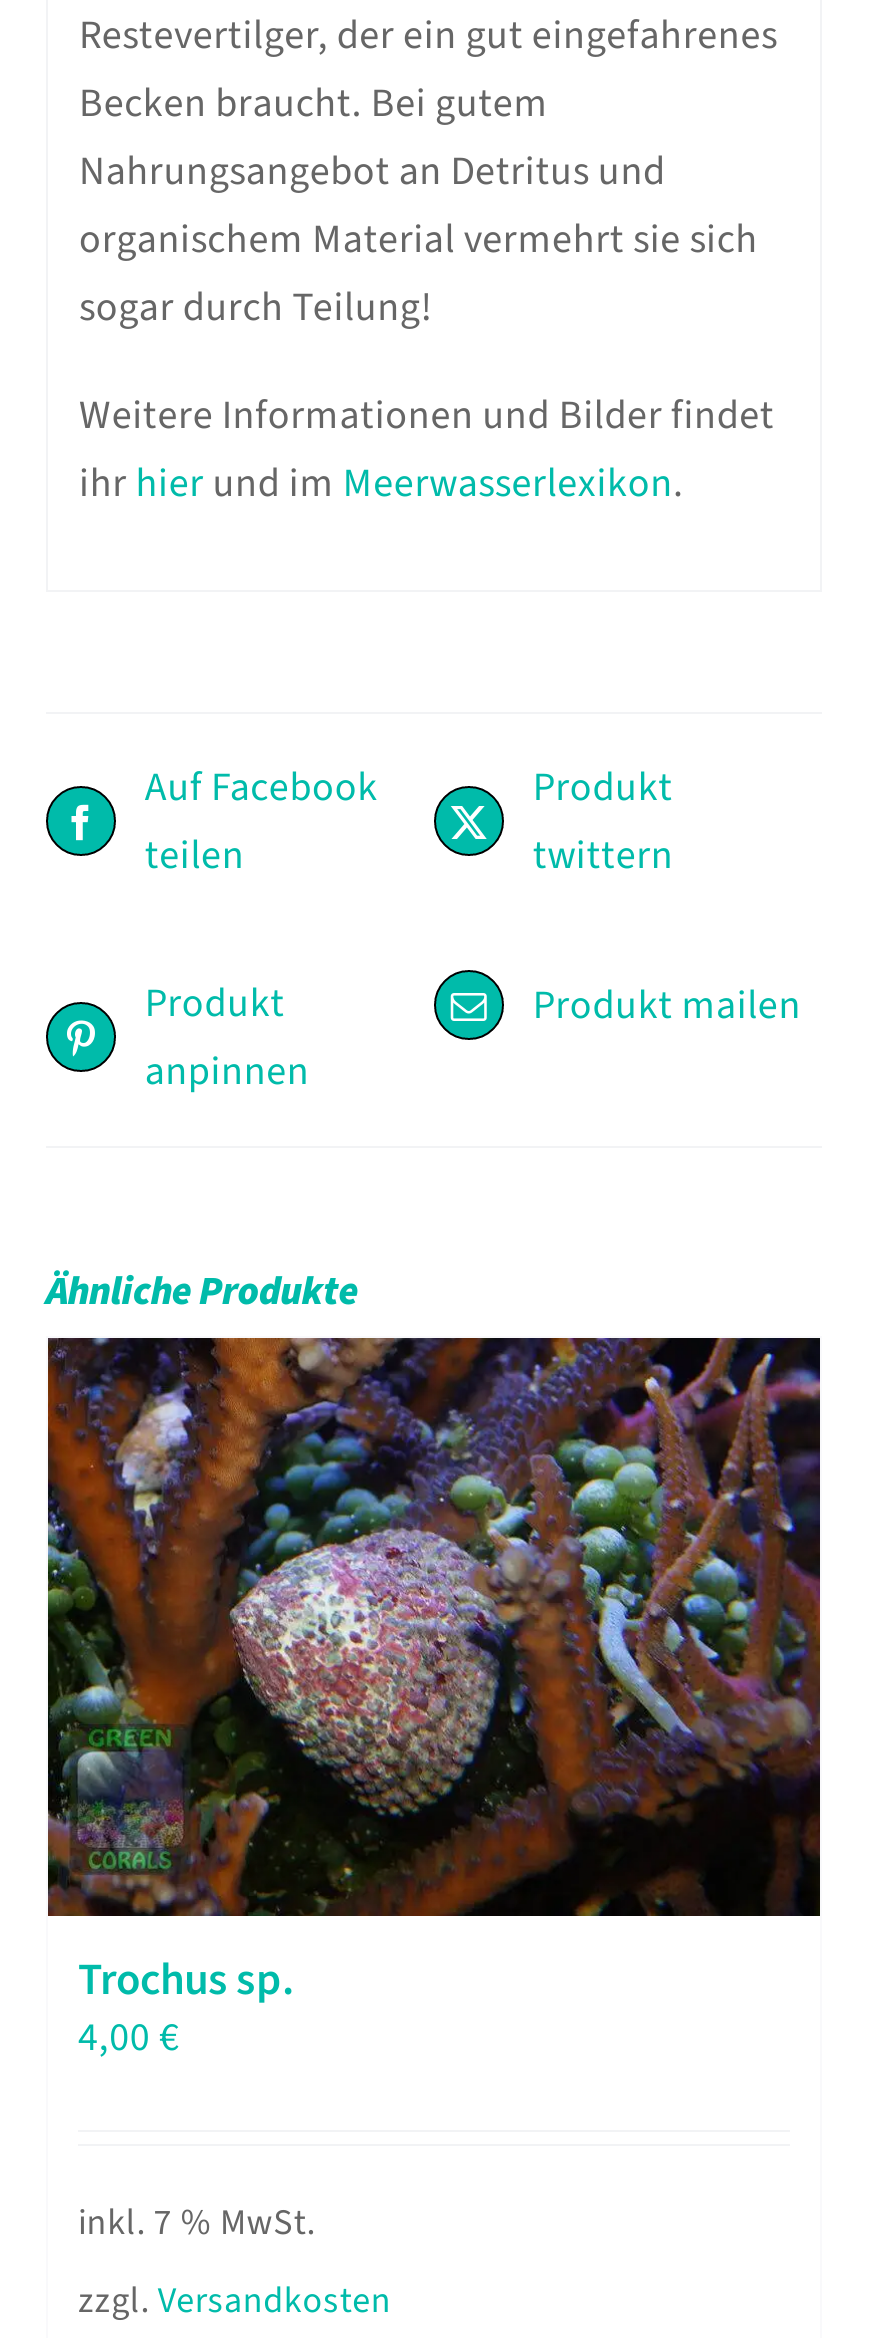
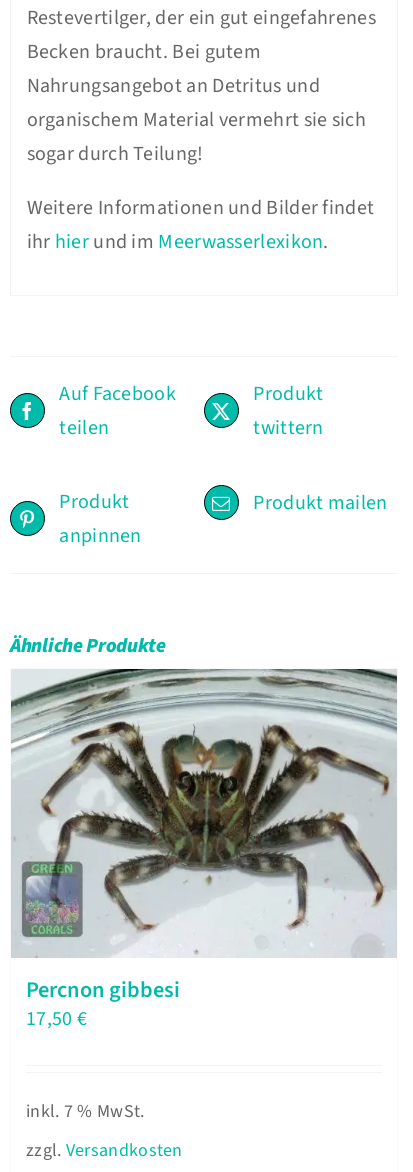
- [image]
- Trochus sp.
- 4,00 €
+ [image]
+ Percnon gibbesi
+ 17,50 €
